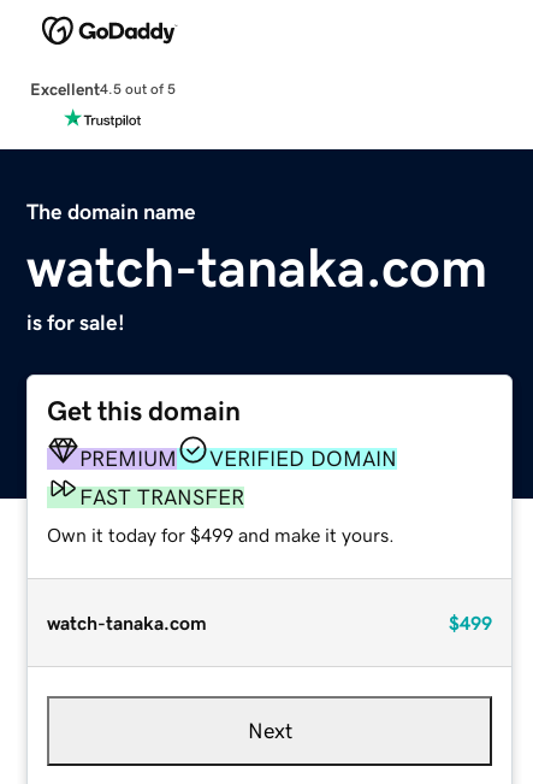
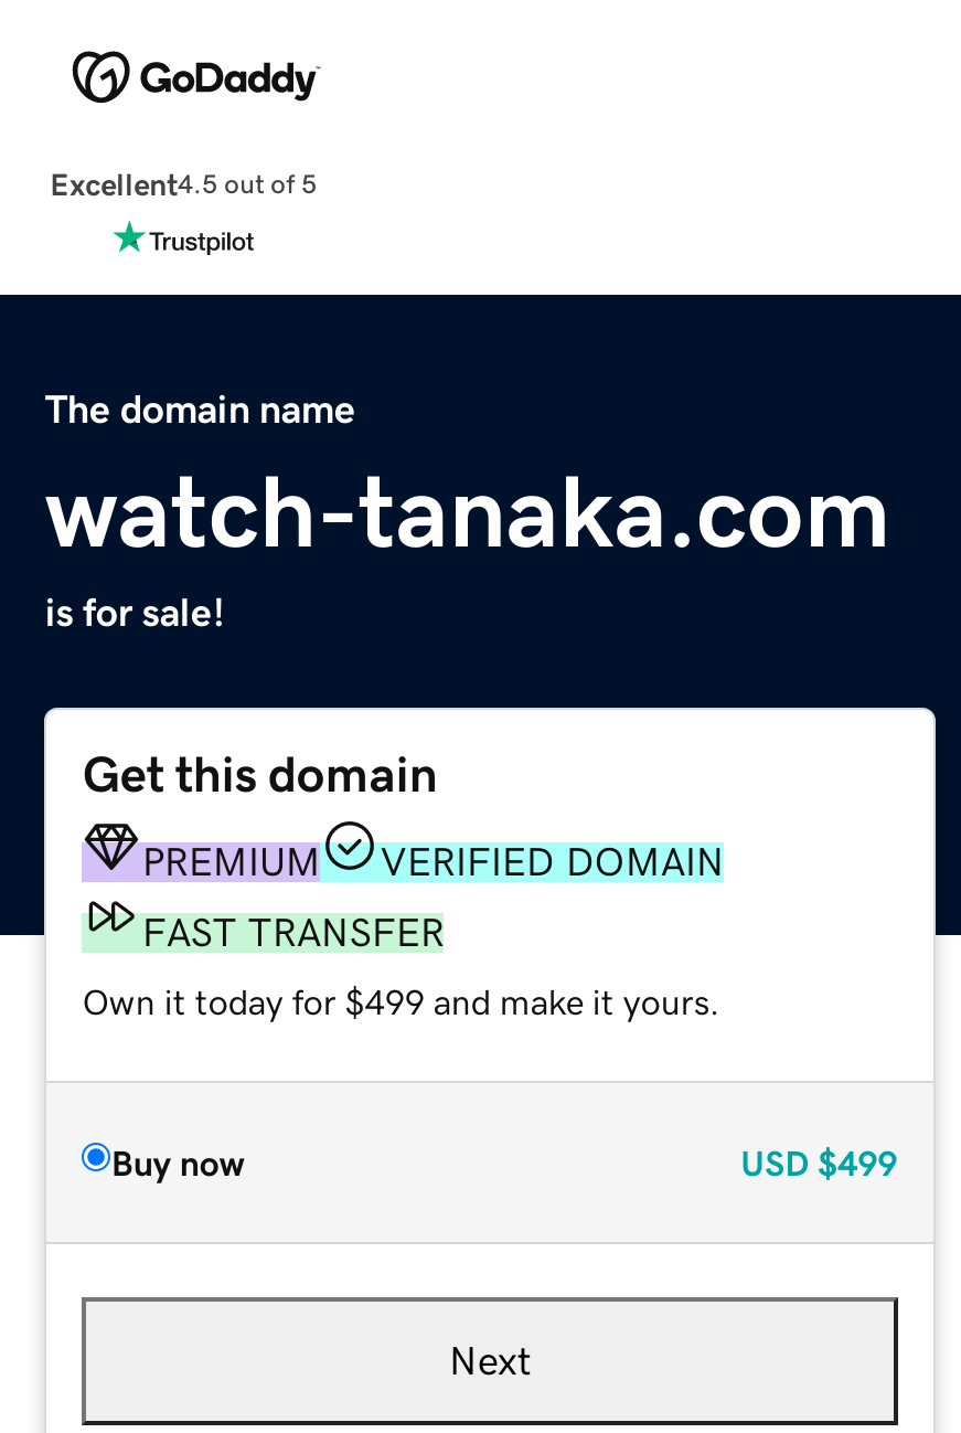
- watch-tanaka.com
- $499
+ Buy now
+ USD $499
